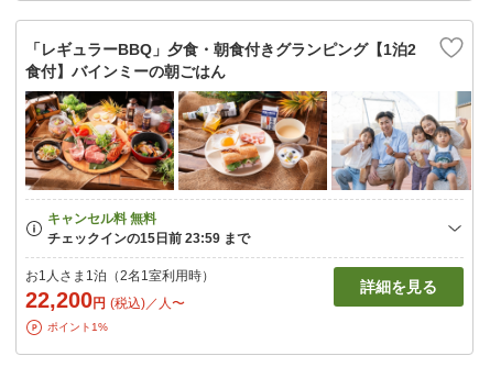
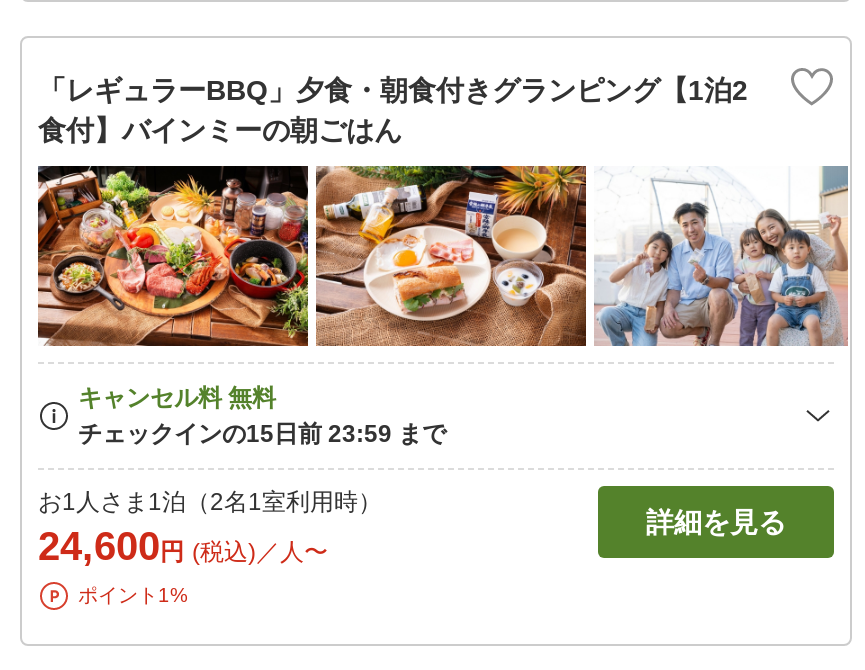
- 22,200円 (税込)／人〜
+ 24,600円 (税込)／人〜
